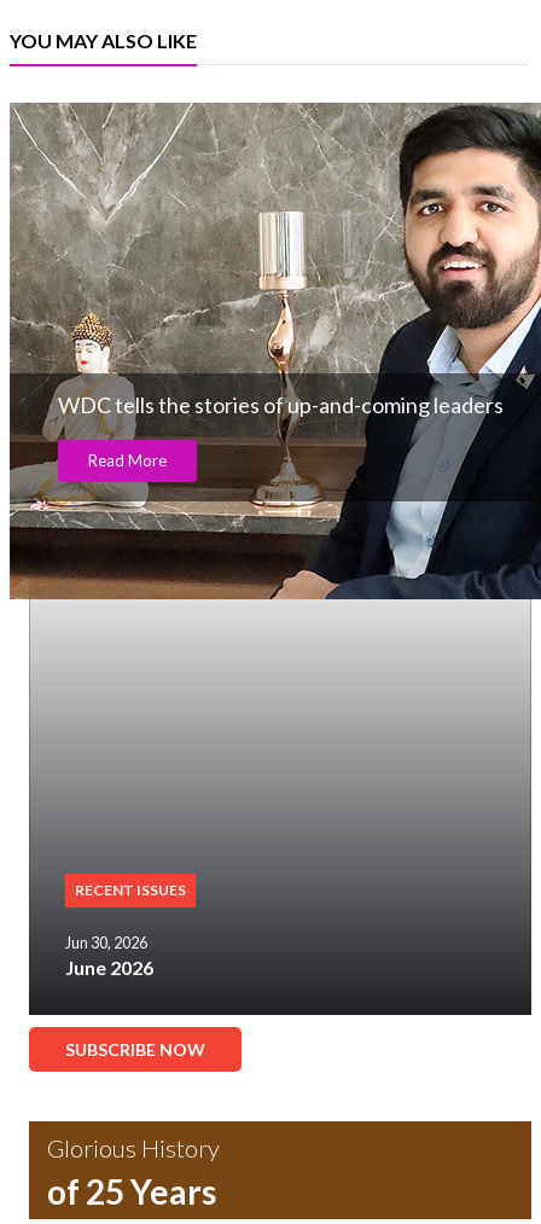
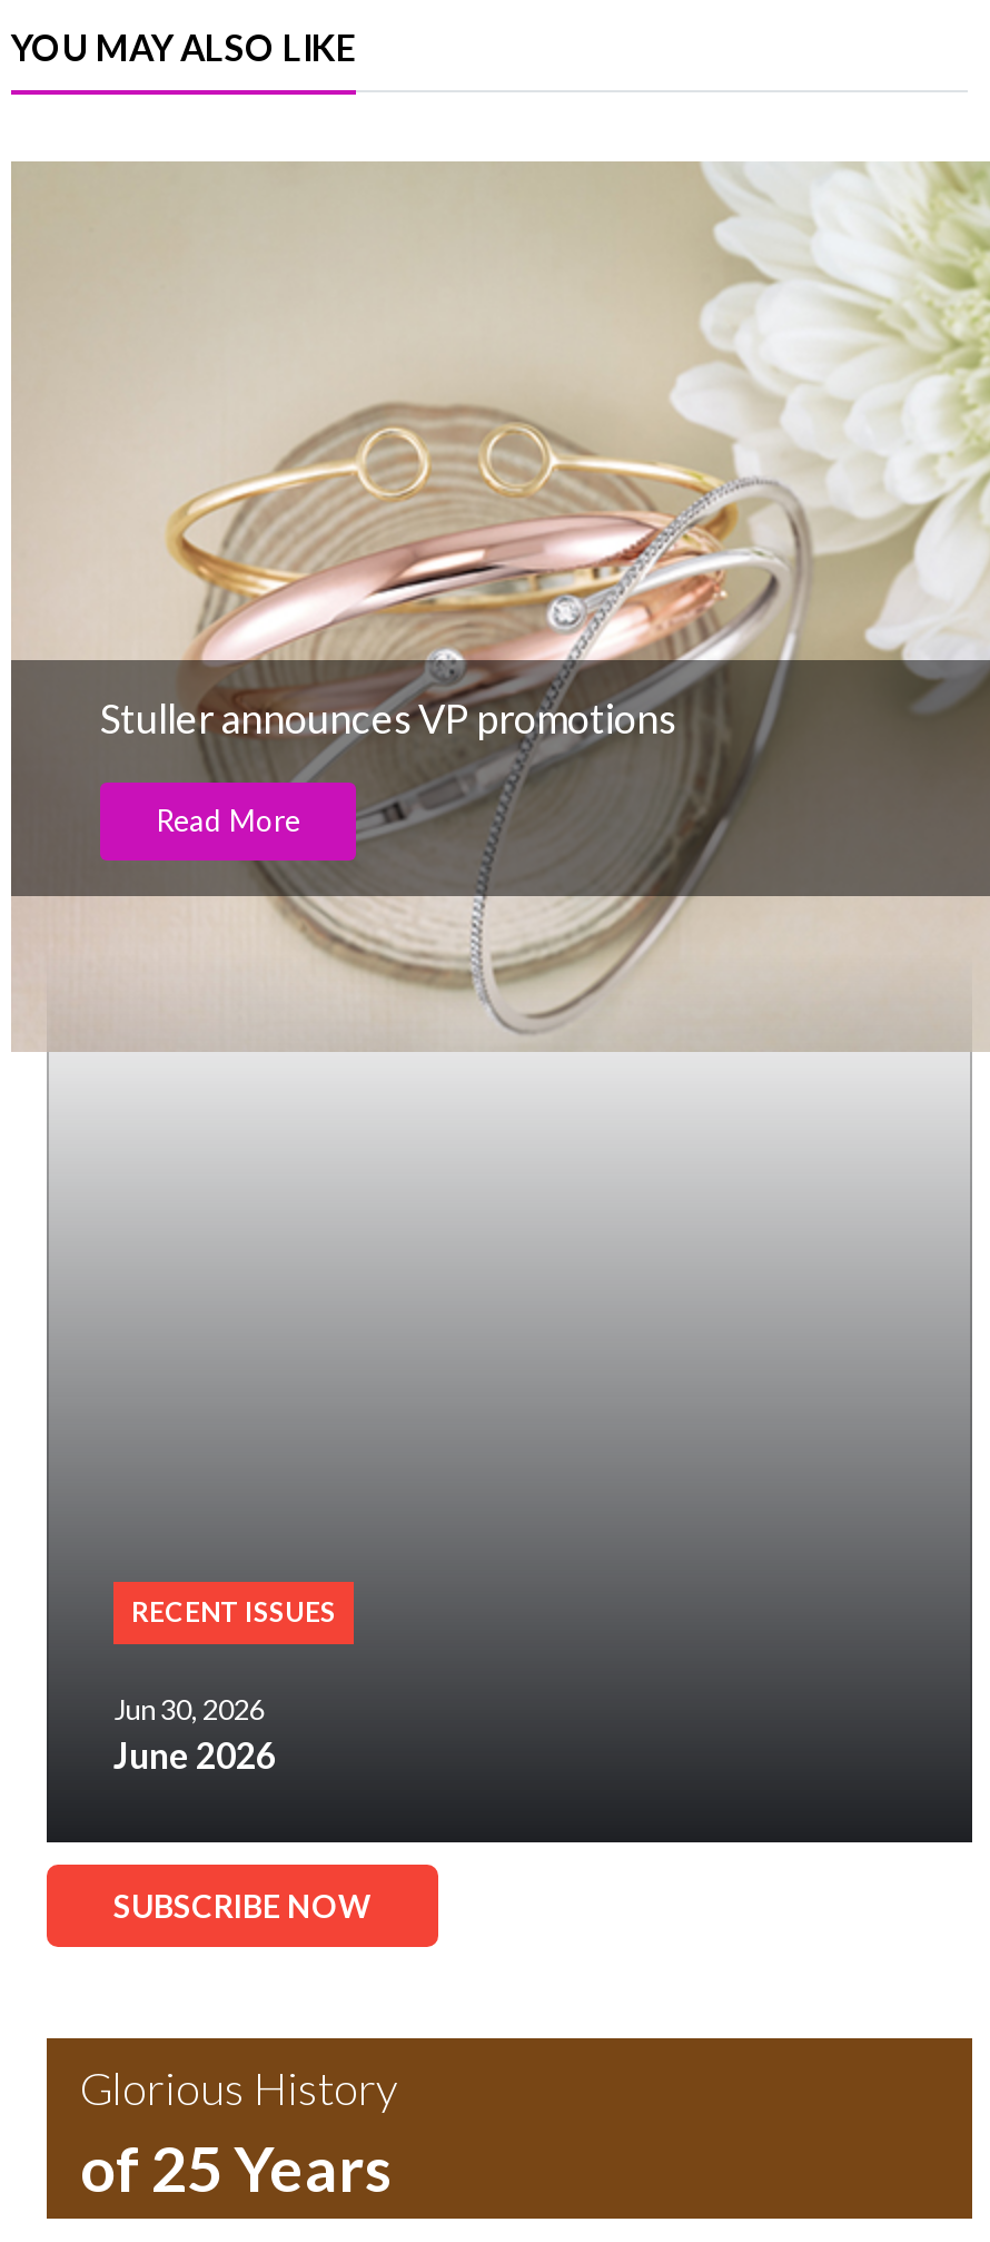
- [image]
- WDC tells the stories of up-and-coming leaders
+ [image]
+ Stuller announces VP promotions
